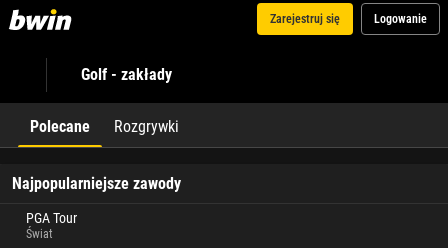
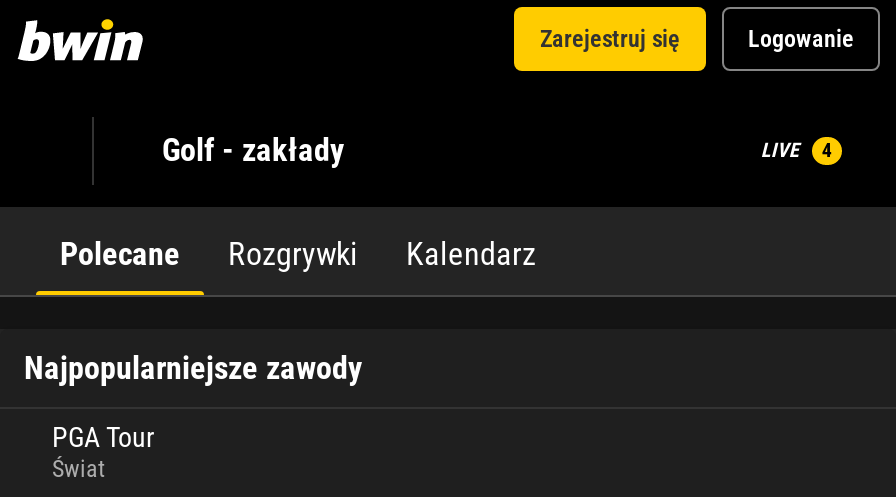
+ LIVE
+ 4

+ Kalendarz
